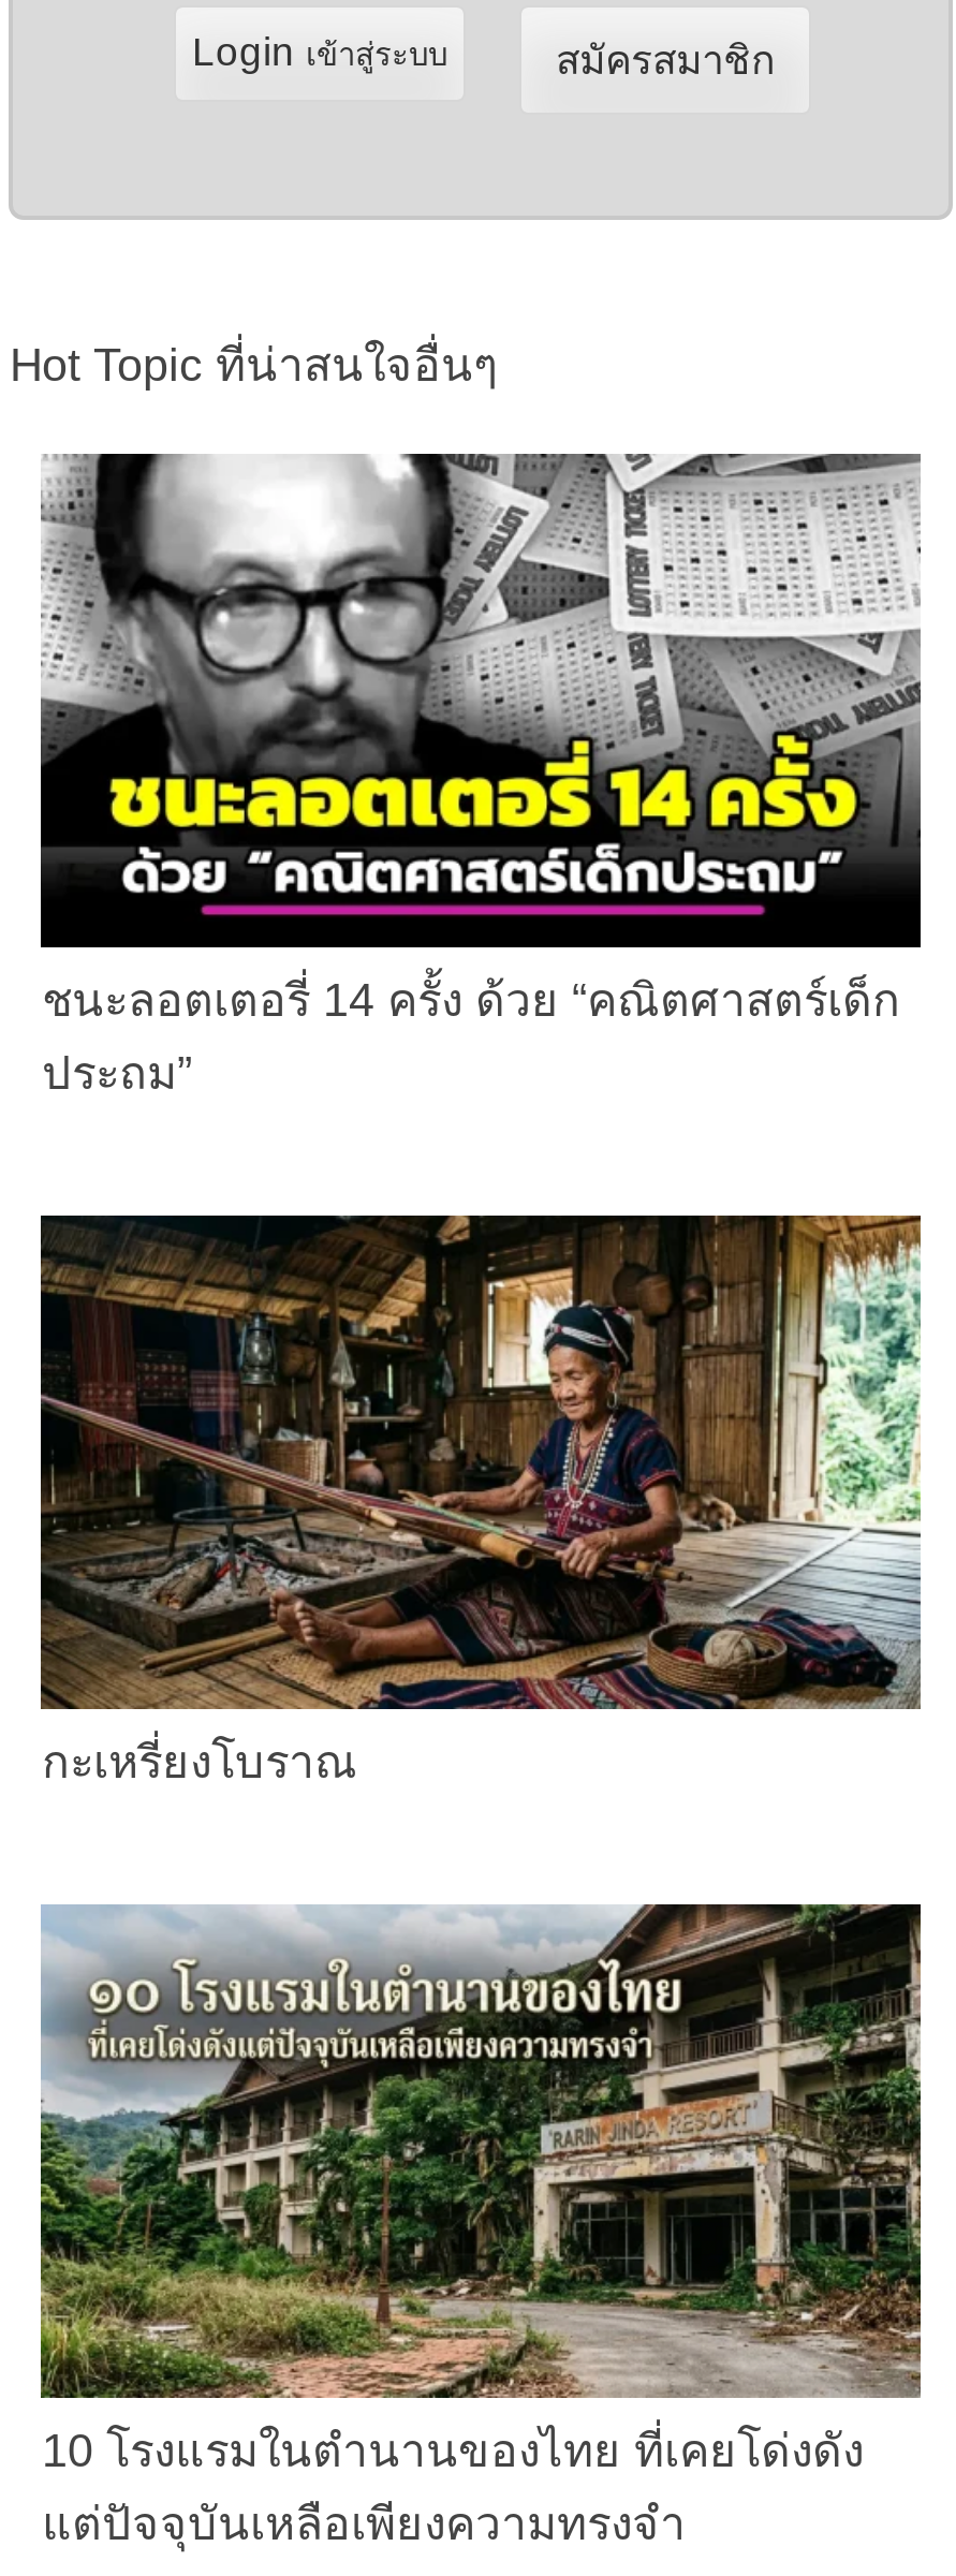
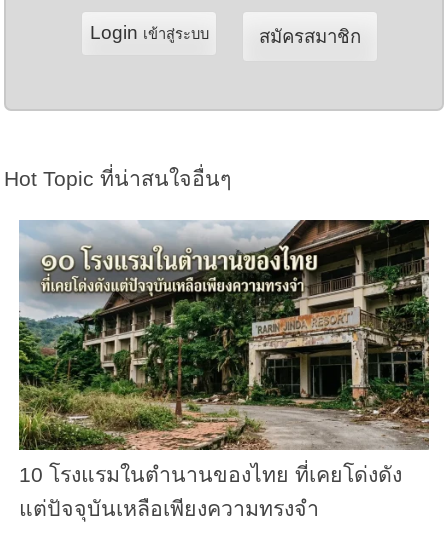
- [image]
- ชนะลอตเตอรี่ 14 ครั้ง ด้วย “คณิตศาสตร์เด็ก
- ประถม”

- [image]
- กะเหรี่ยงโบราณ
